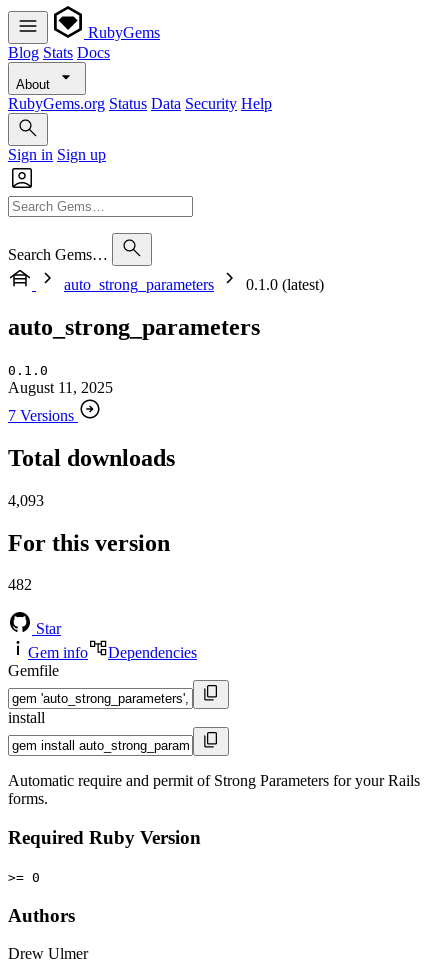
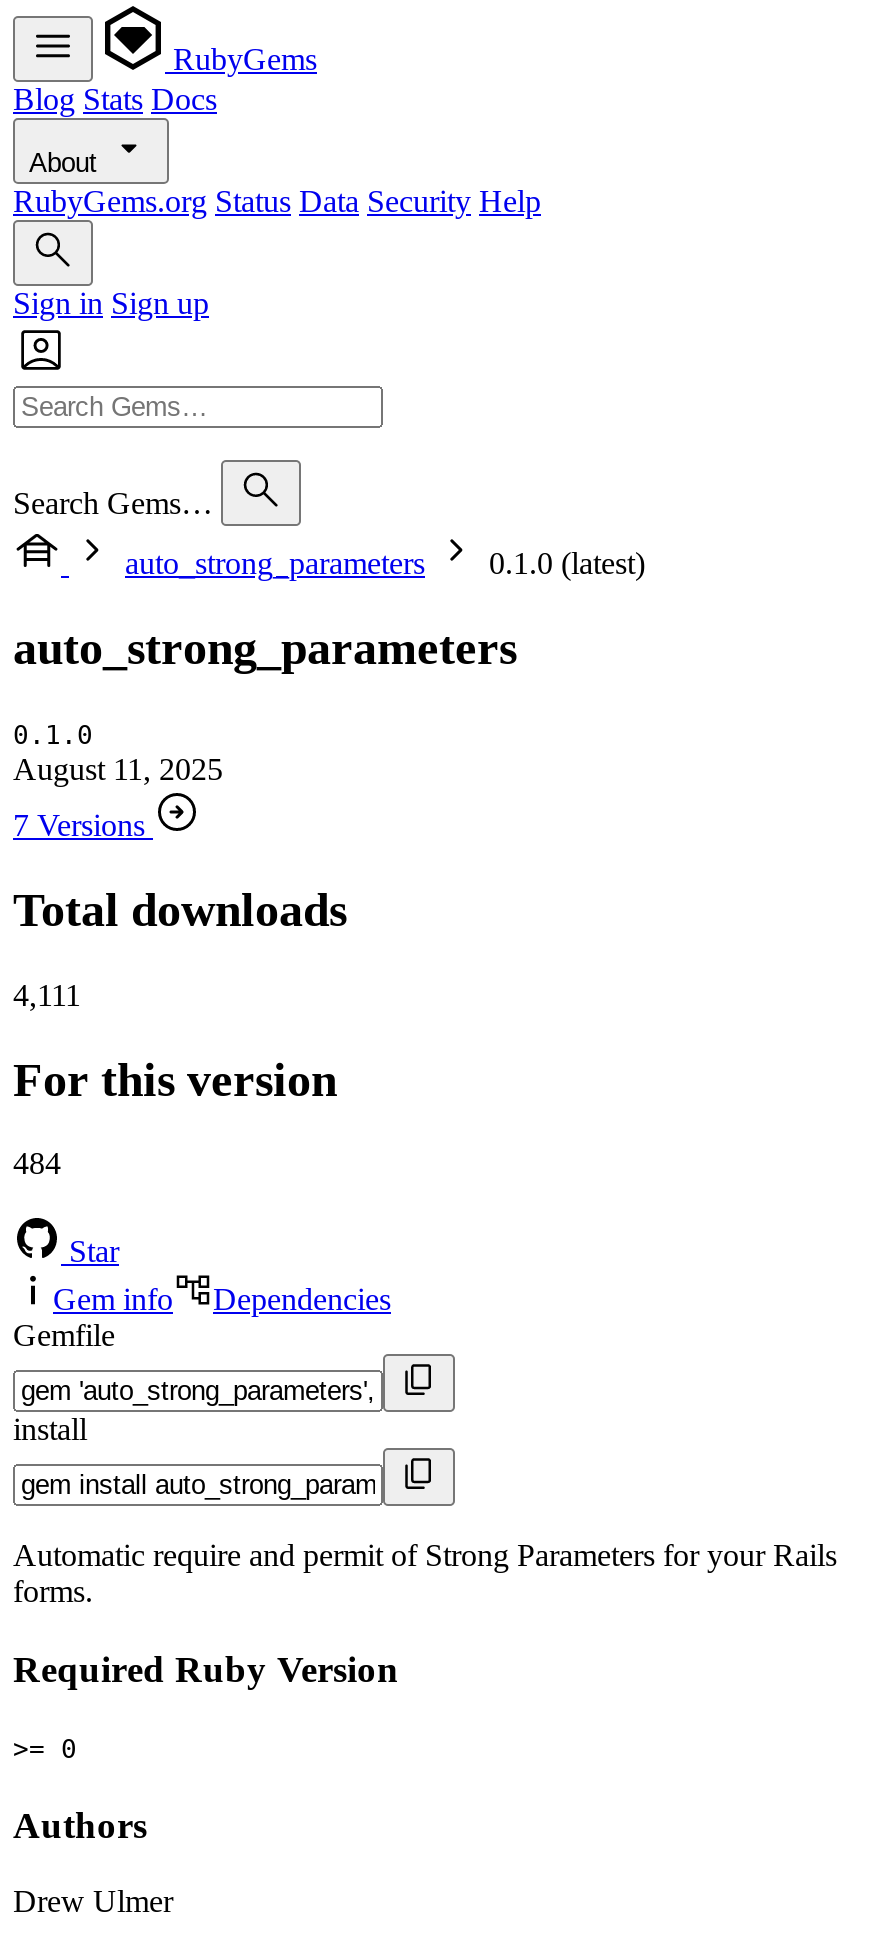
- 4,093
+ 4,111

- 482
+ 484
